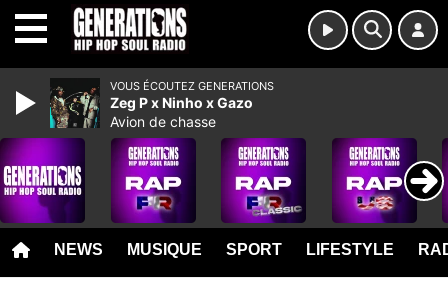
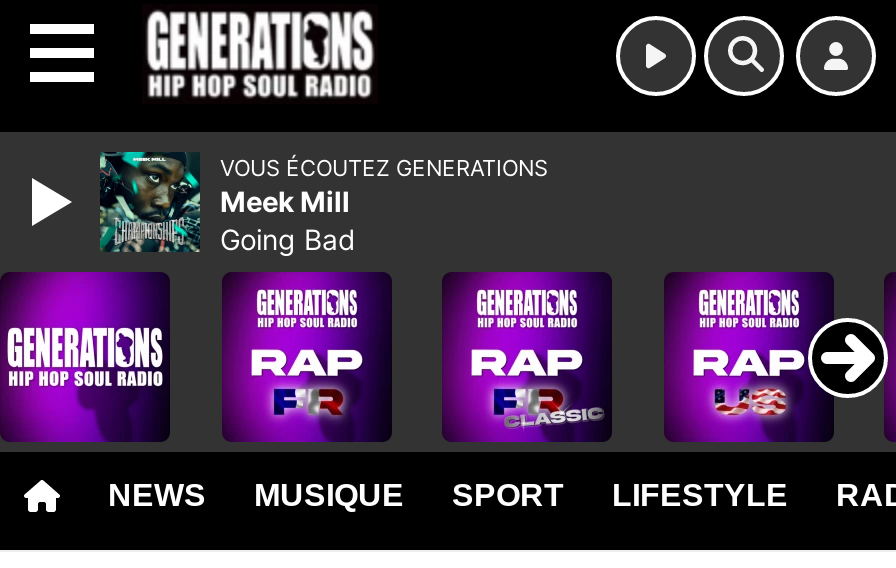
- [image]
- Zeg P x Ninho x Gazo
- Avion de chasse
+ [image]
+ Meek Mill
+ Going Bad
